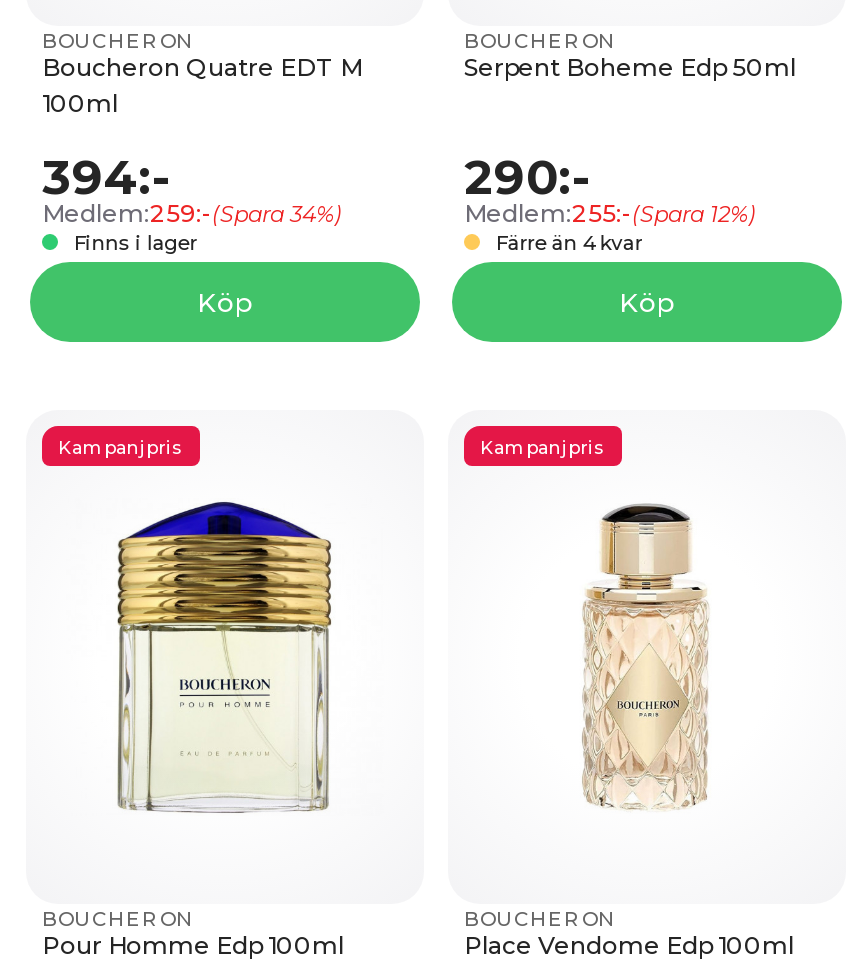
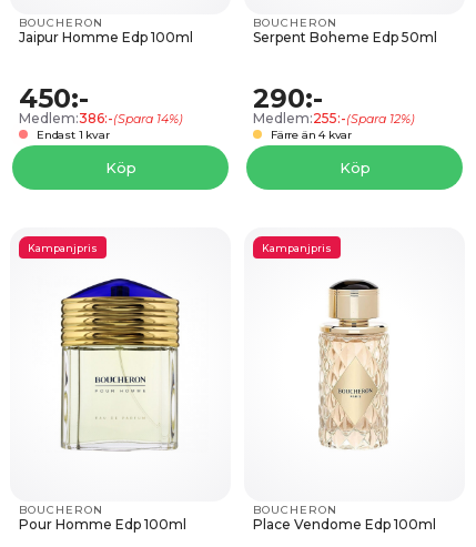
- Boucheron Quatre EDT M
- 100ml
+ Jaipur Homme Edp 100ml

- 394:-
- Medlem:259:-(Spara 34%)
- Finns i lager
+ 450:-
+ Medlem:386:-(Spara 14%)
+ Endast 1 kvar
